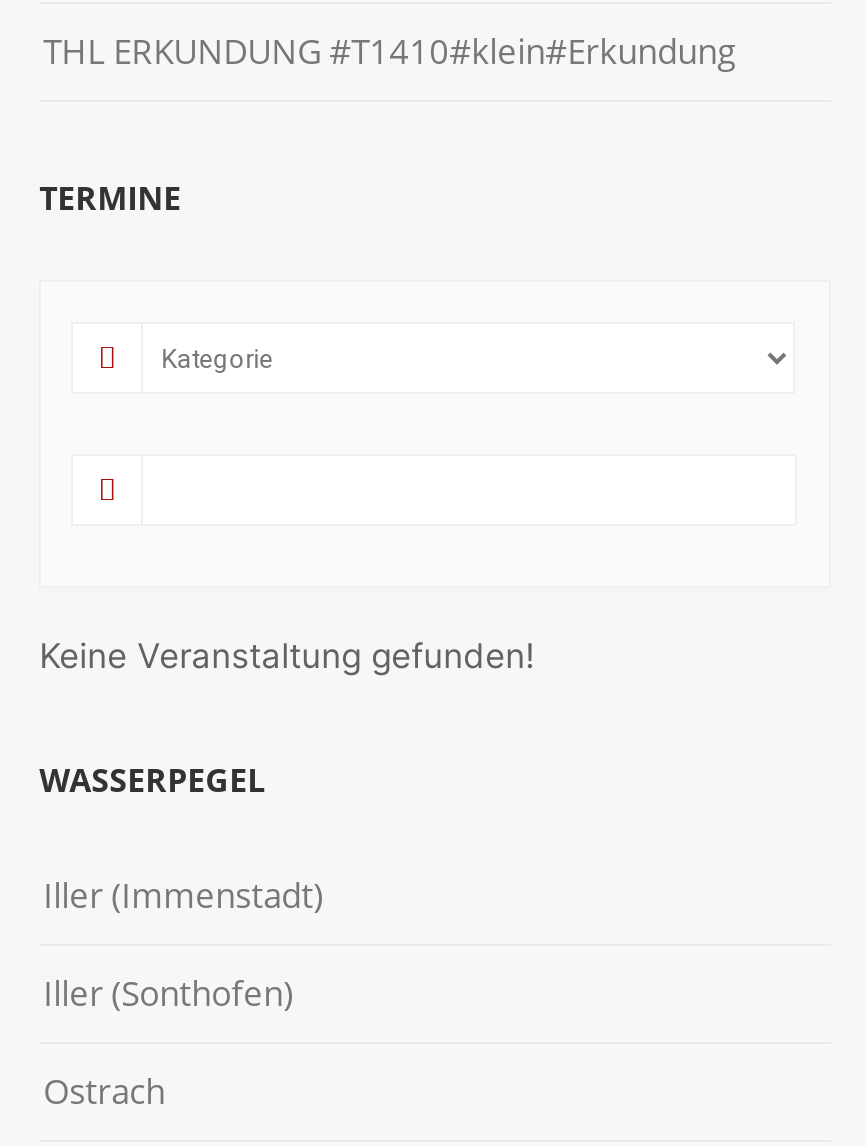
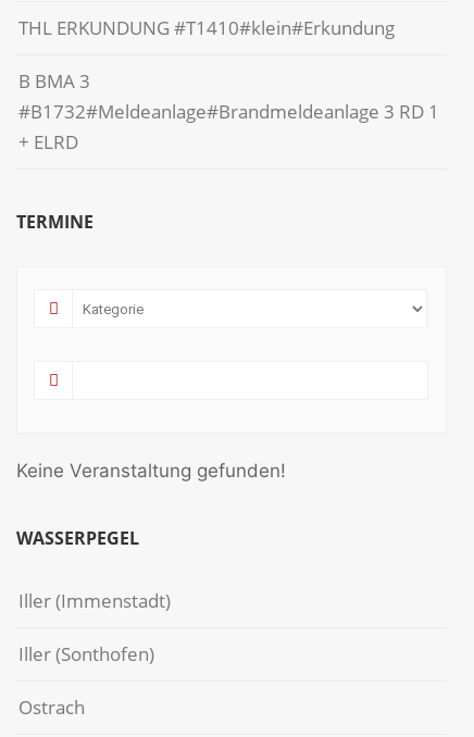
+ B BMA 3
+ #B1732#Meldeanlage#Brandmeldeanlage 3 RD 1
+ + ELRD
